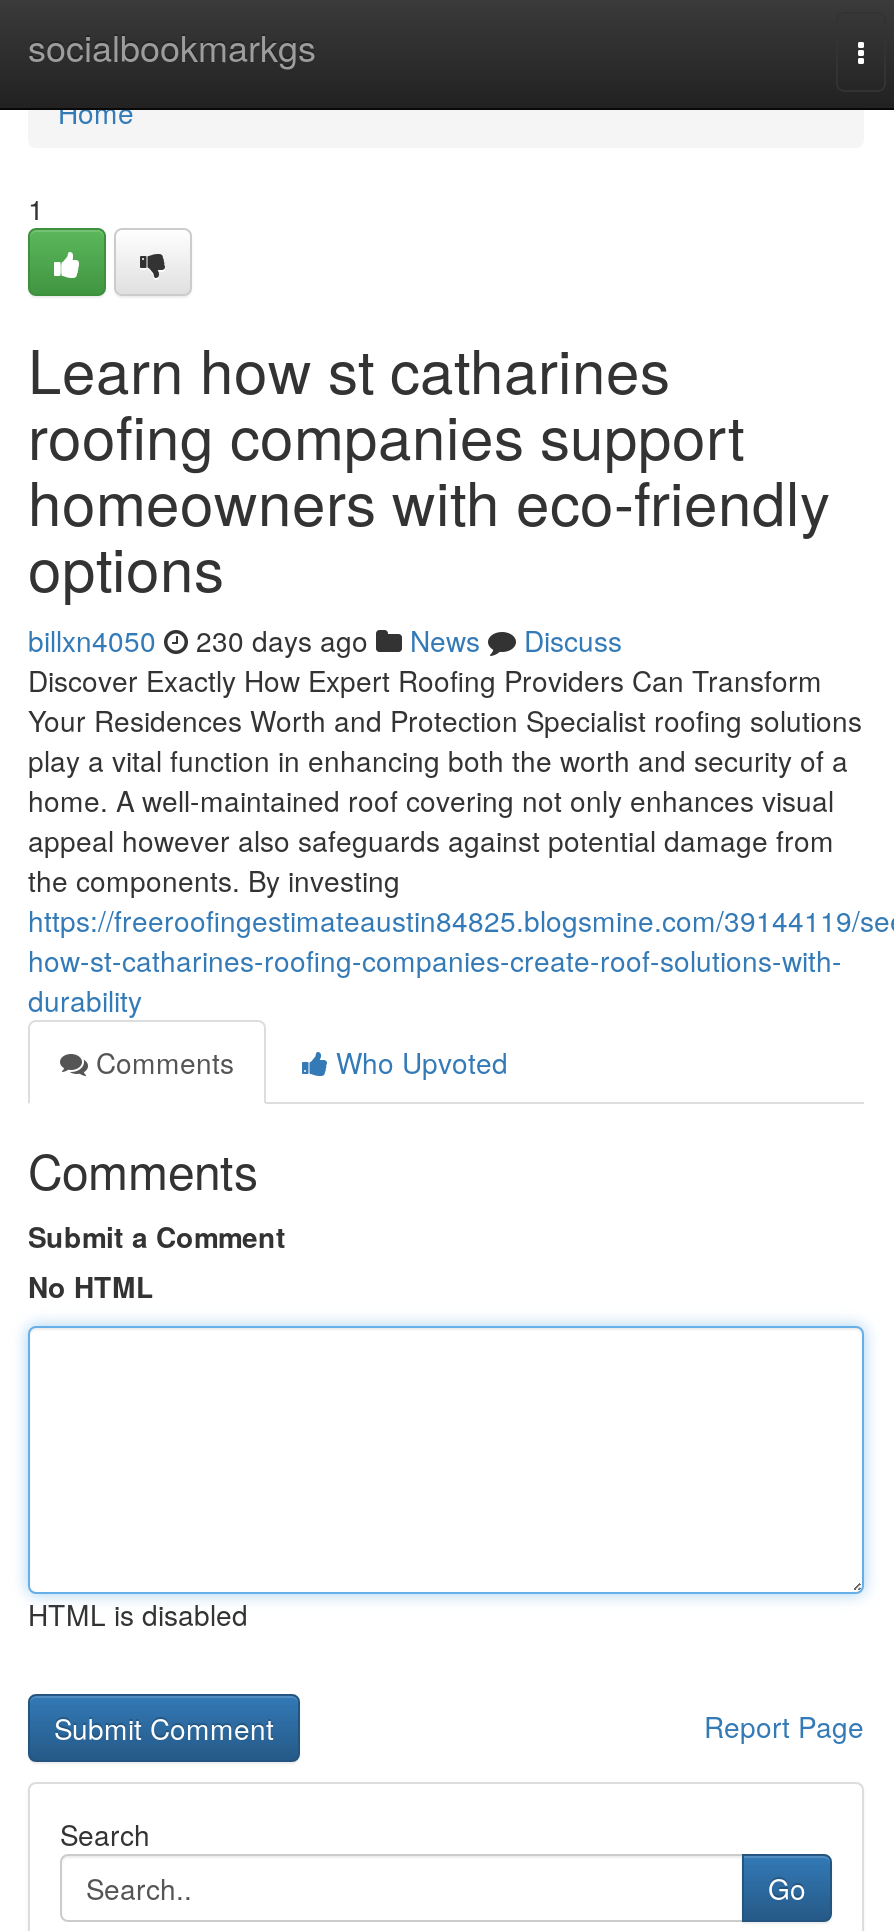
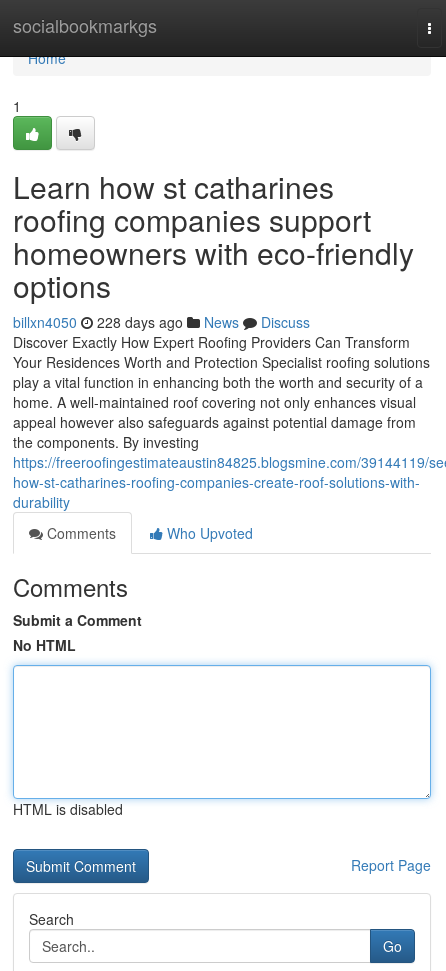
- billxn4050 230 days ago News Discuss
+ billxn4050 228 days ago News Discuss
